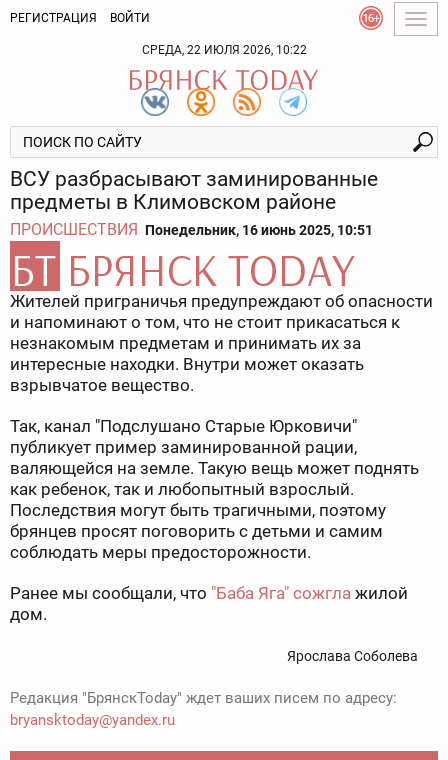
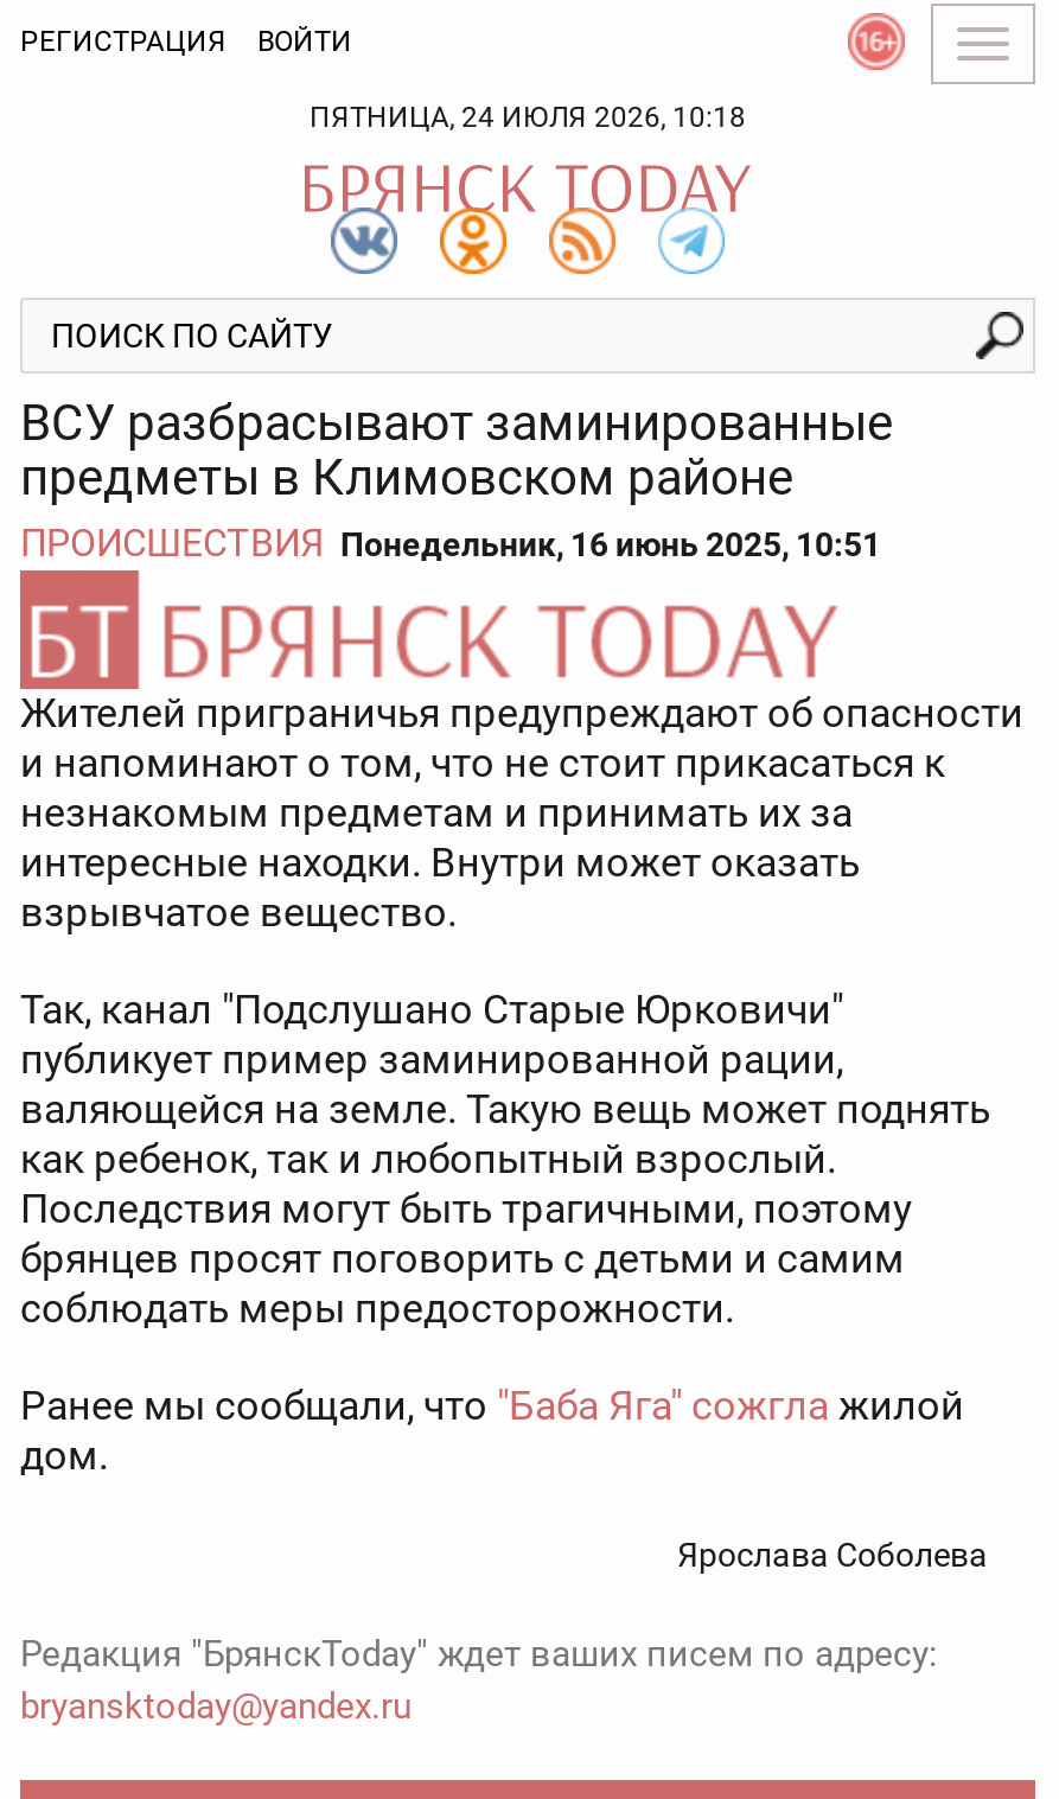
- СРЕДА, 22 ИЮЛЯ 2026, 10:22
+ ПЯТНИЦА, 24 ИЮЛЯ 2026, 10:18
